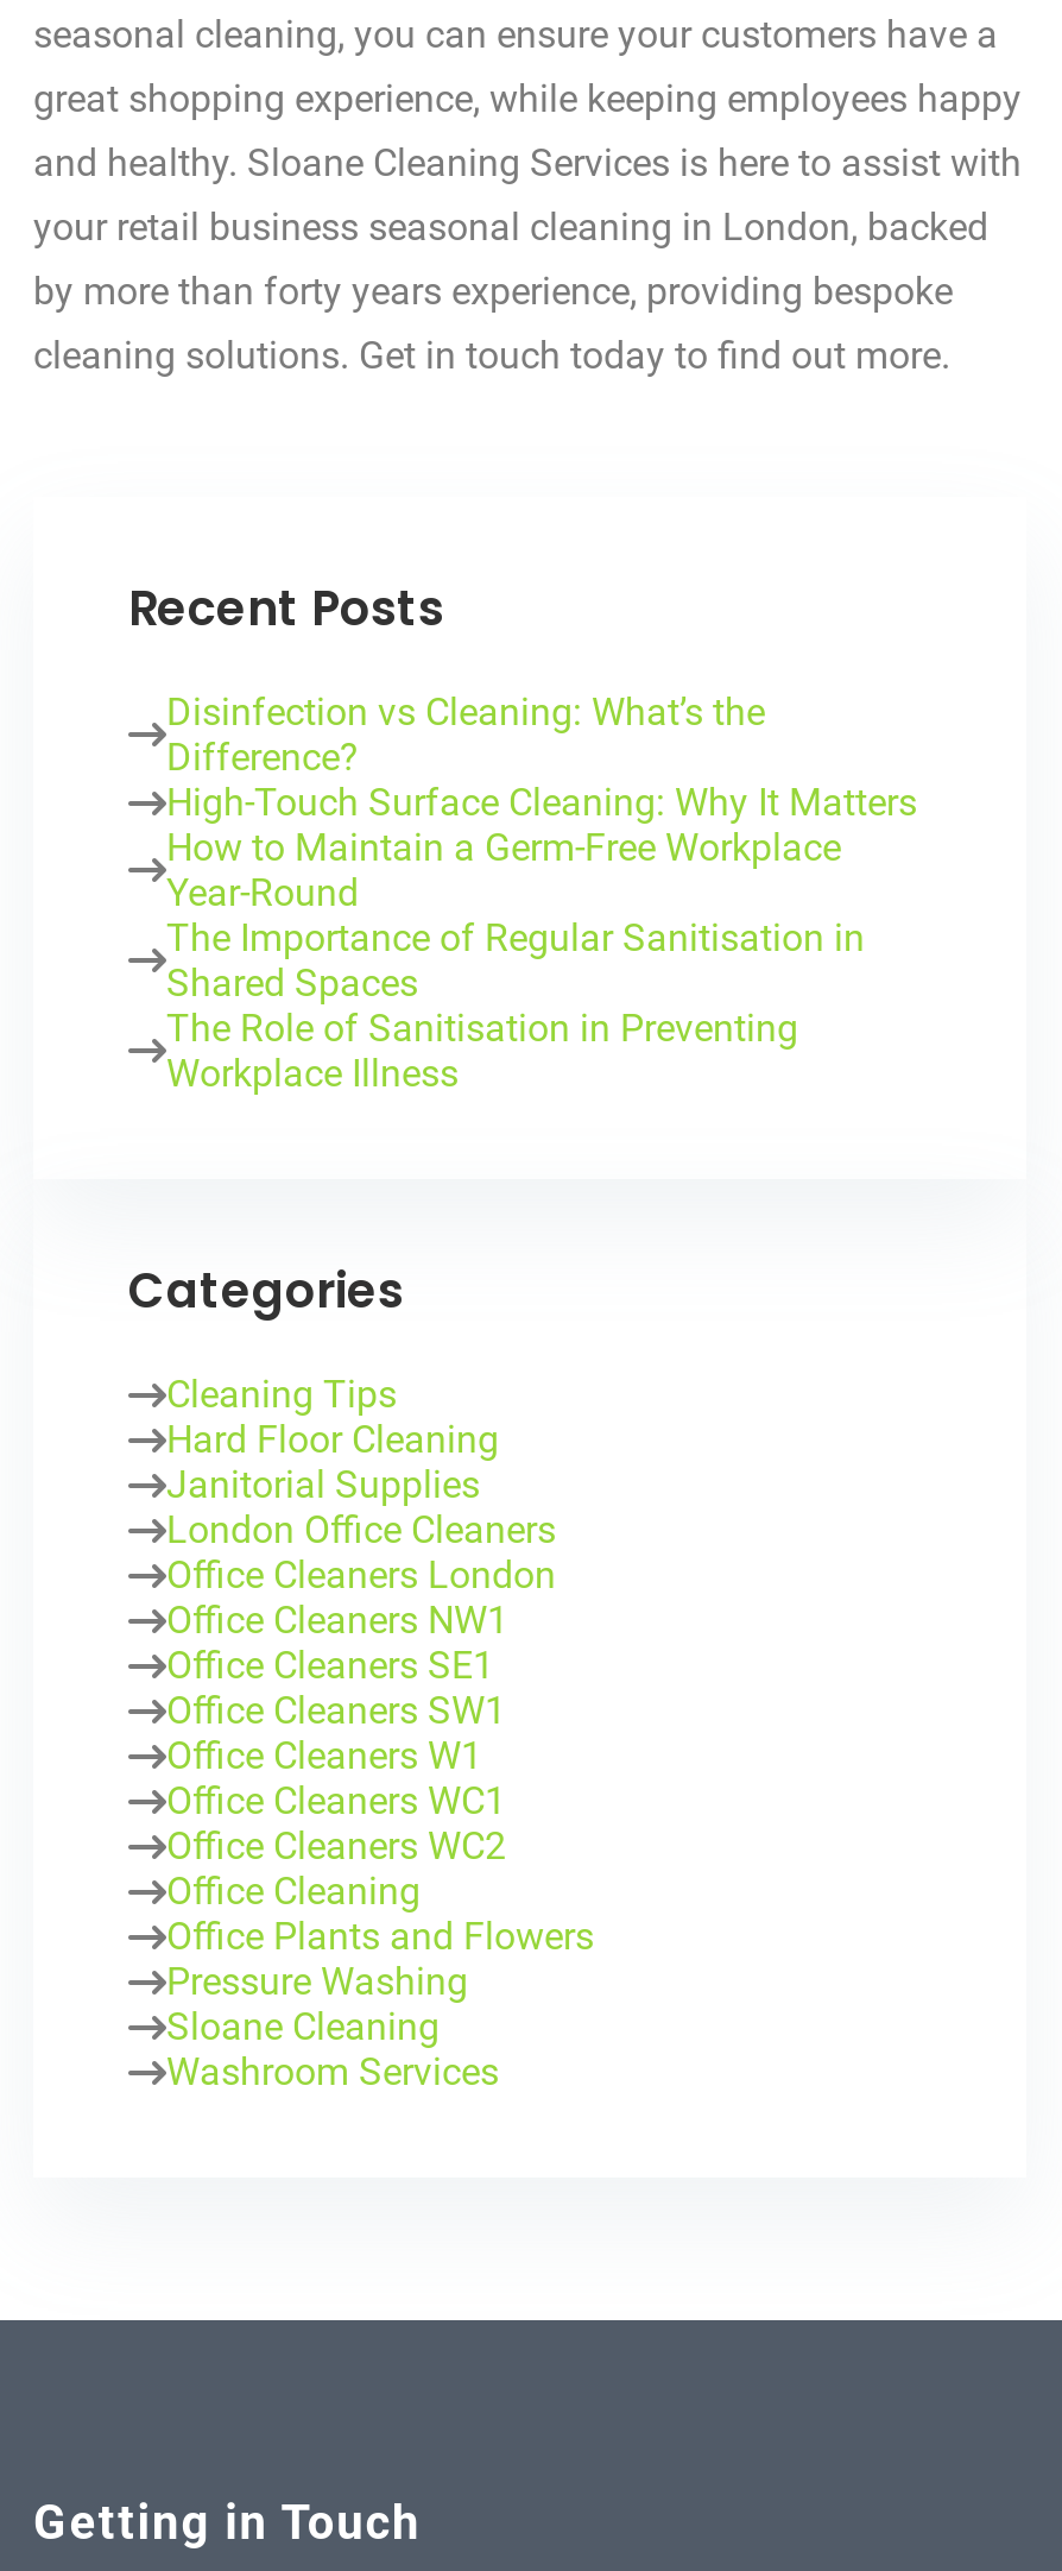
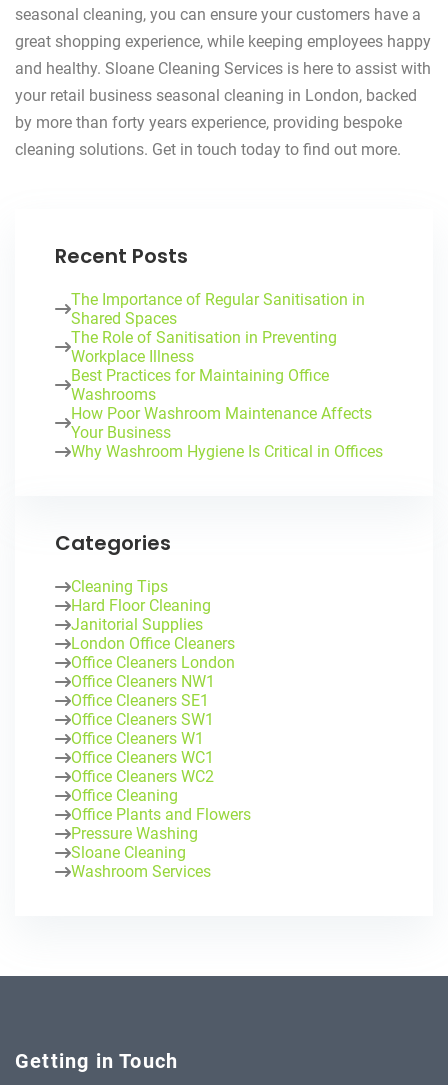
- Disinfection vs Cleaning: What’s the
- Difference?
- High-Touch Surface Cleaning: Why It Matters
- How to Maintain a Germ-Free Workplace
- Year-Round

moved up: The Importance of Regular Sanitisation in | Shared Spaces | The Role of Sanitisation in Preventing | Workplace Illness

+ Best Practices for Maintaining Office
+ Washrooms
+ How Poor Washroom Maintenance Affects
+ Your Business
+ Why Washroom Hygiene Is Critical in Offices
